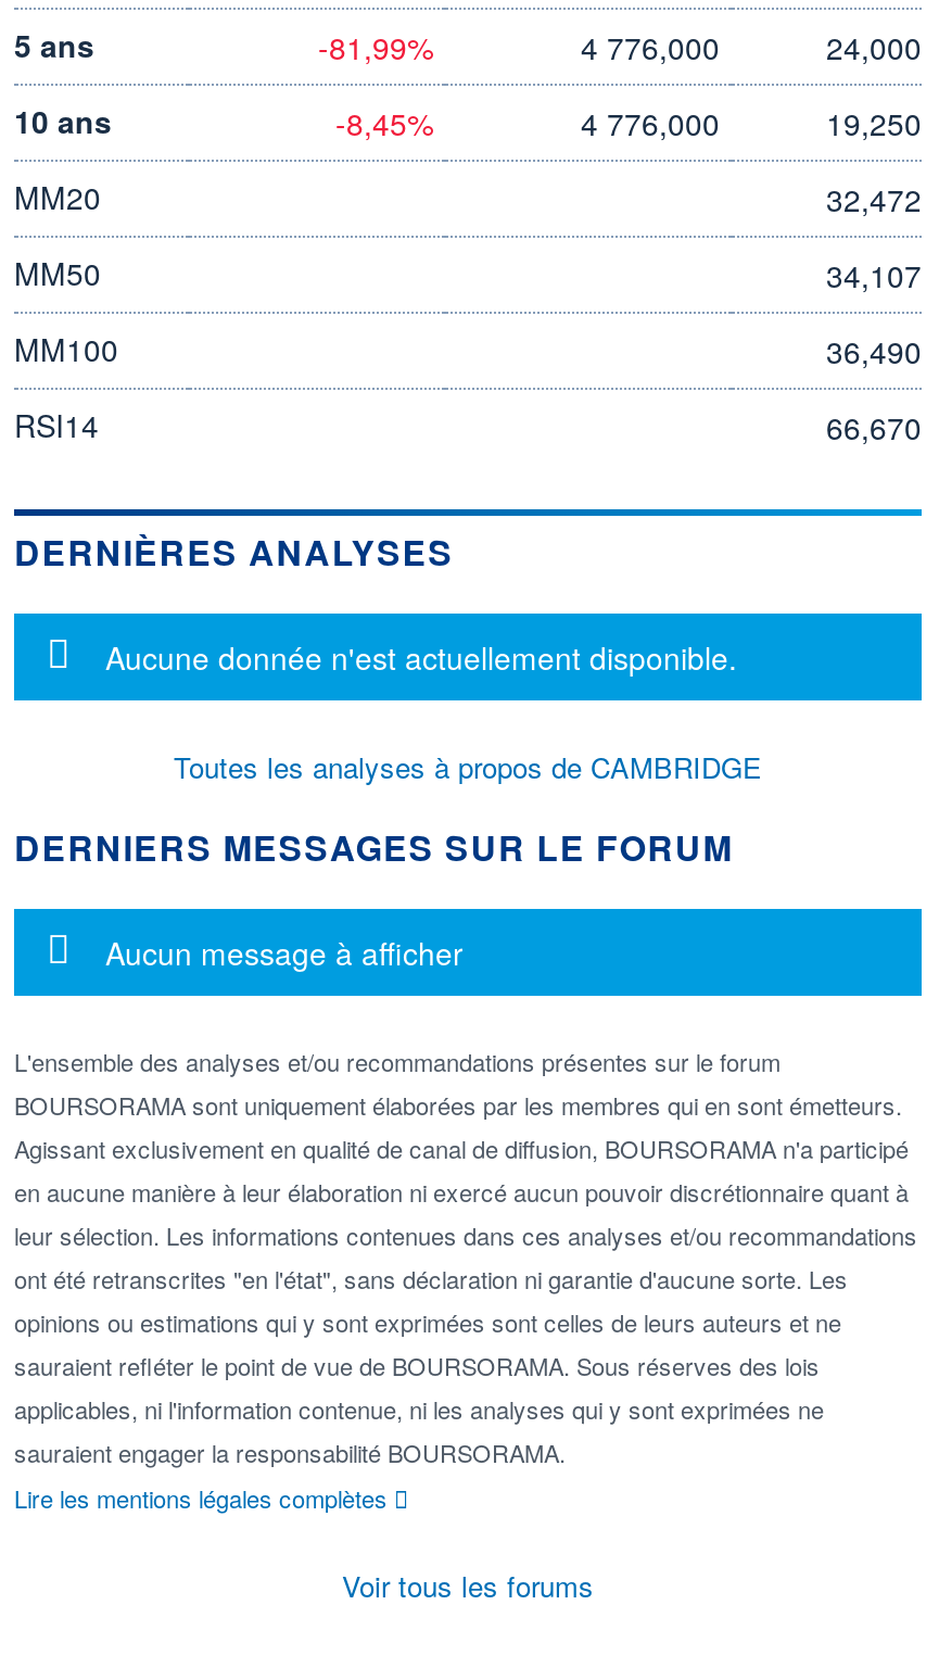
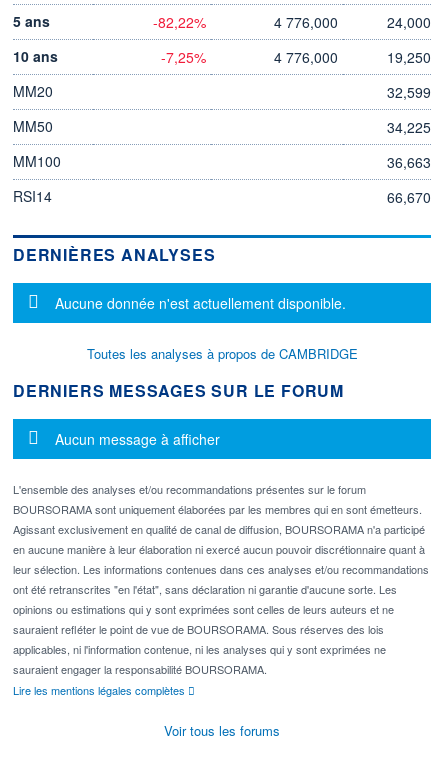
- -81,99%
+ -82,22%

- -8,45%
+ -7,25%

- 32,472
+ 32,599

- 34,107
+ 34,225

- 36,490
+ 36,663
